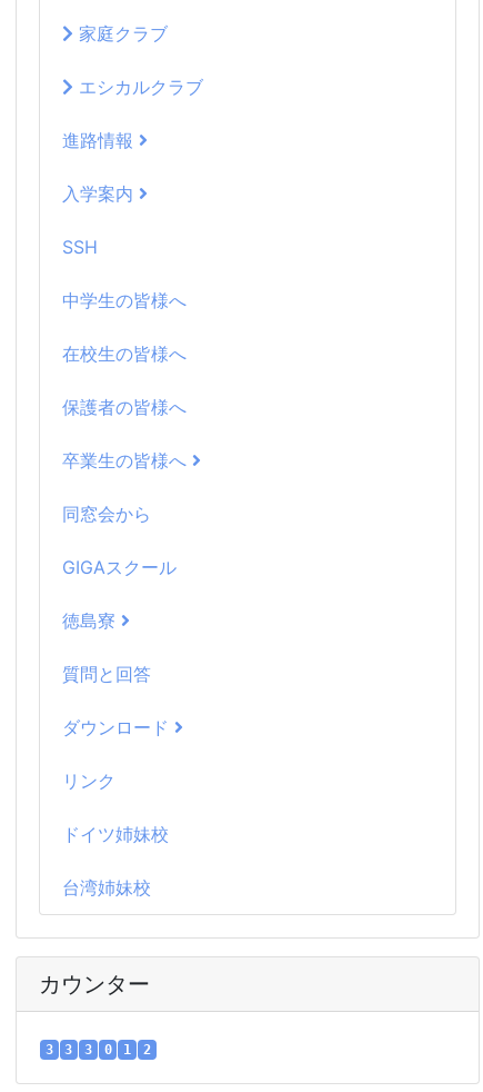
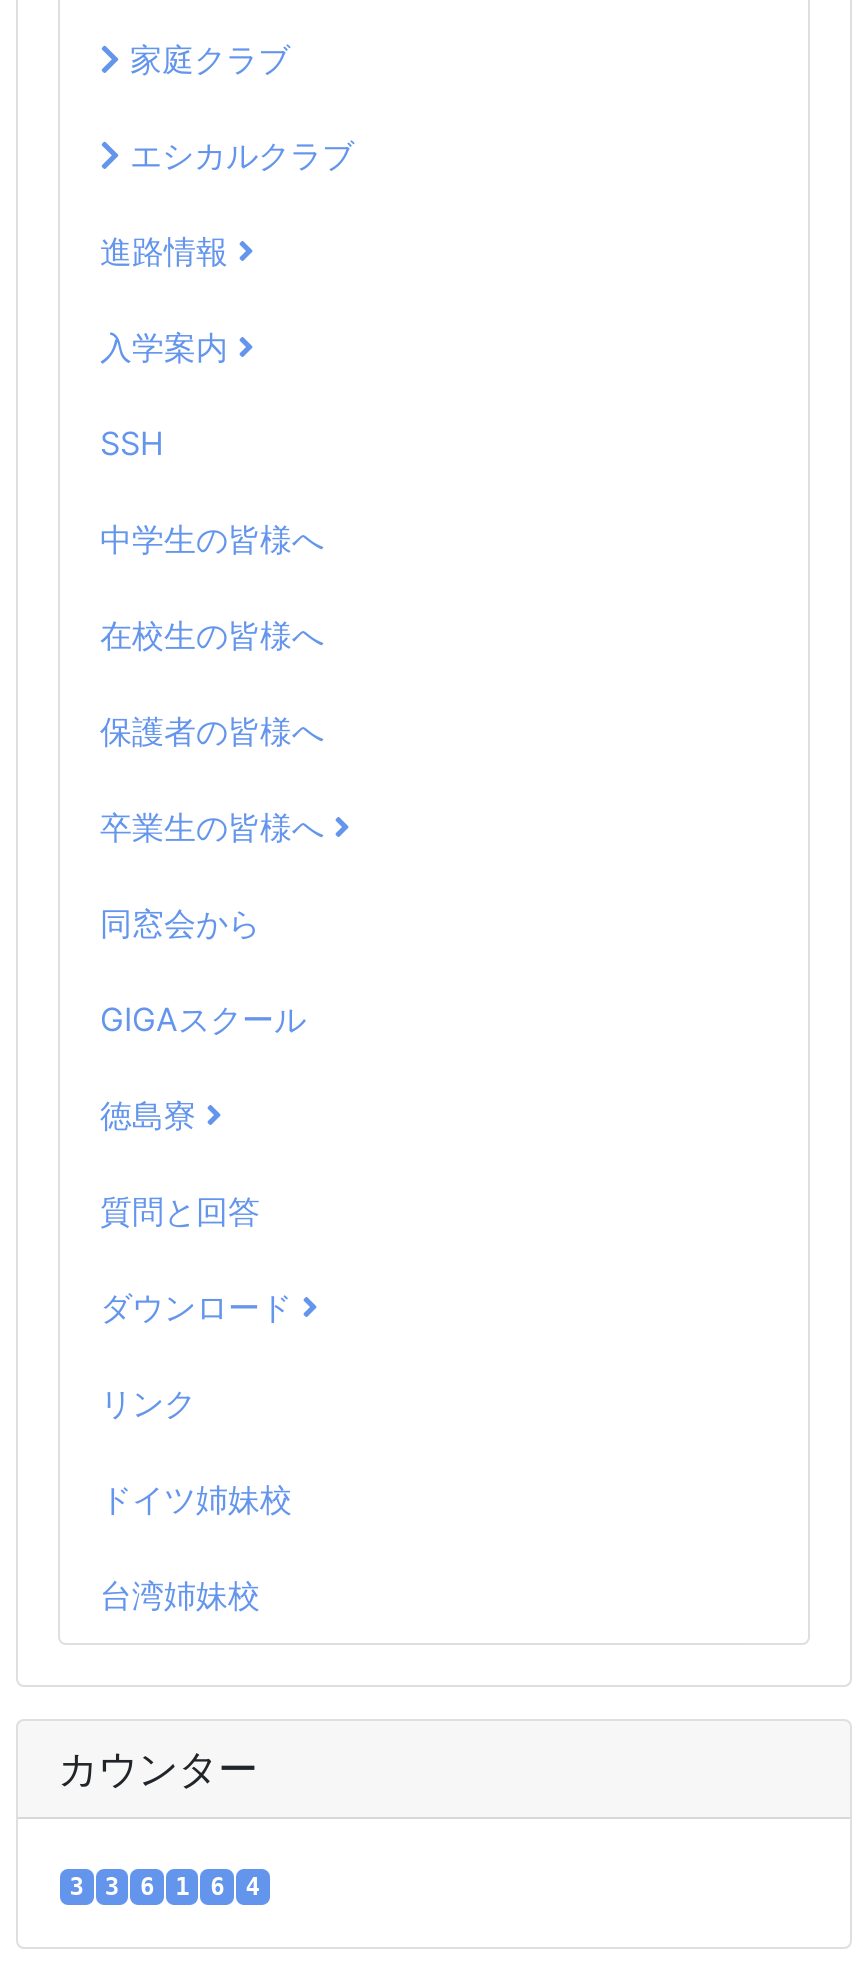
- 3
- 0
+ 6

- 2
+ 6
+ 4
